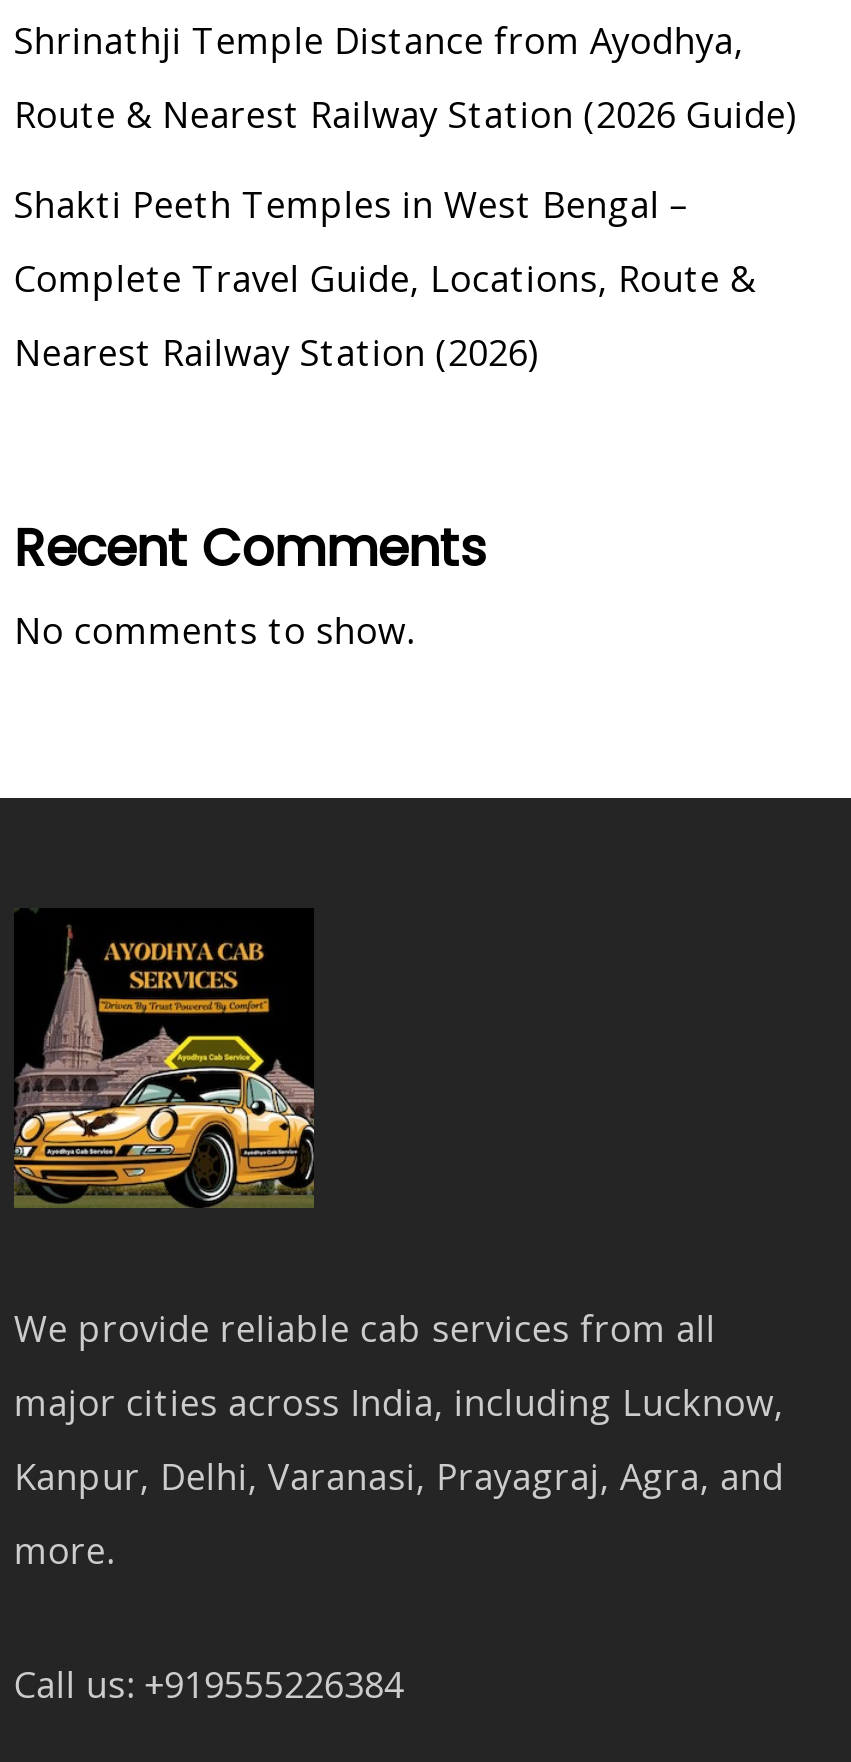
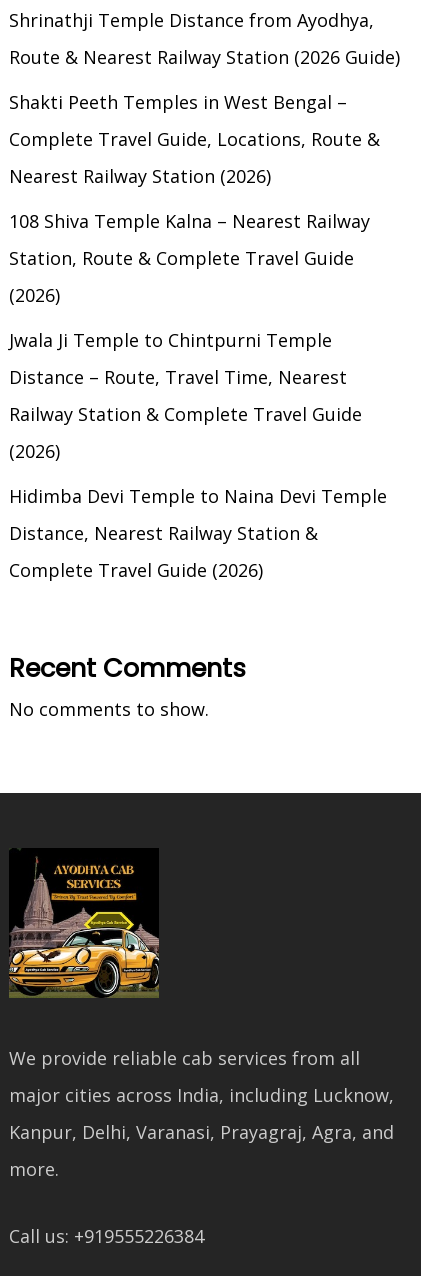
+ 108 Shiva Temple Kalna – Nearest Railway
+ Station, Route & Complete Travel Guide
+ (2026)
+ Jwala Ji Temple to Chintpurni Temple
+ Distance – Route, Travel Time, Nearest
+ Railway Station & Complete Travel Guide
+ (2026)
+ Hidimba Devi Temple to Naina Devi Temple
+ Distance, Nearest Railway Station &
+ Complete Travel Guide (2026)
